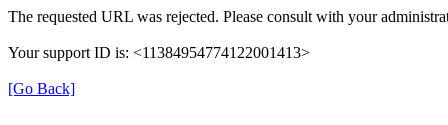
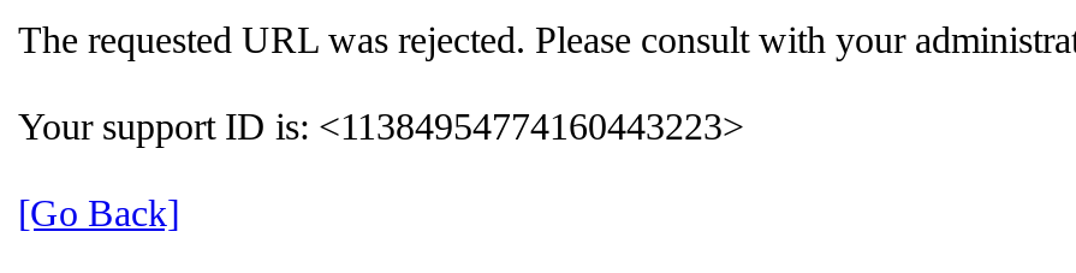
- Your support ID is: <11384954774122001413>
+ Your support ID is: <11384954774160443223>
